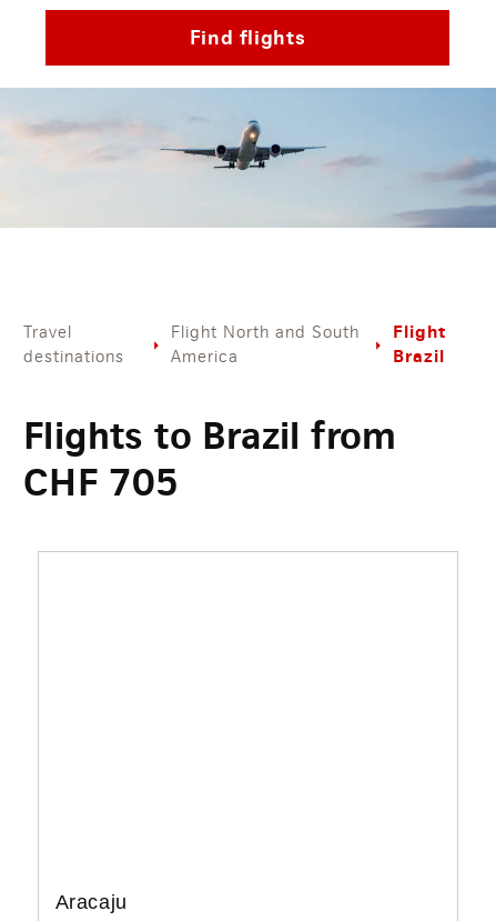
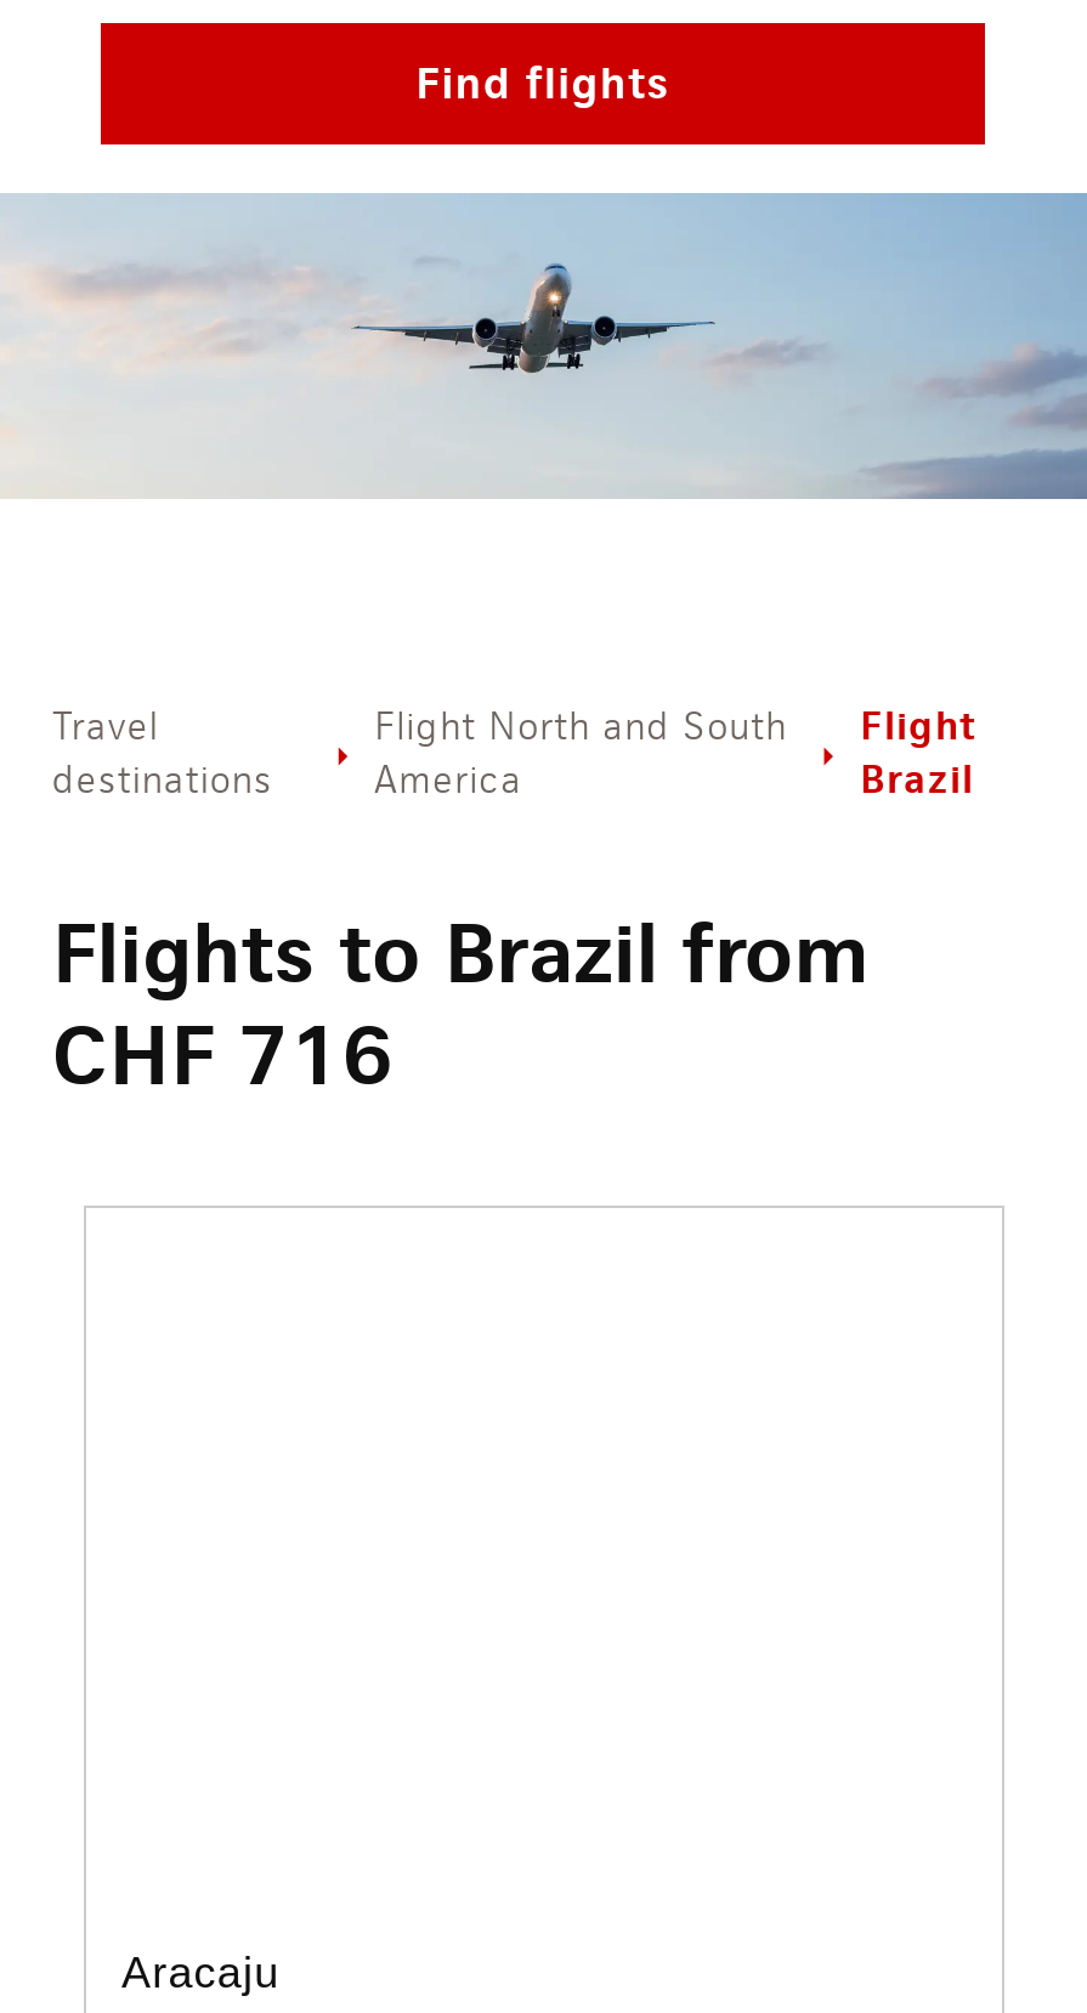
- CHF 705
+ CHF 716
